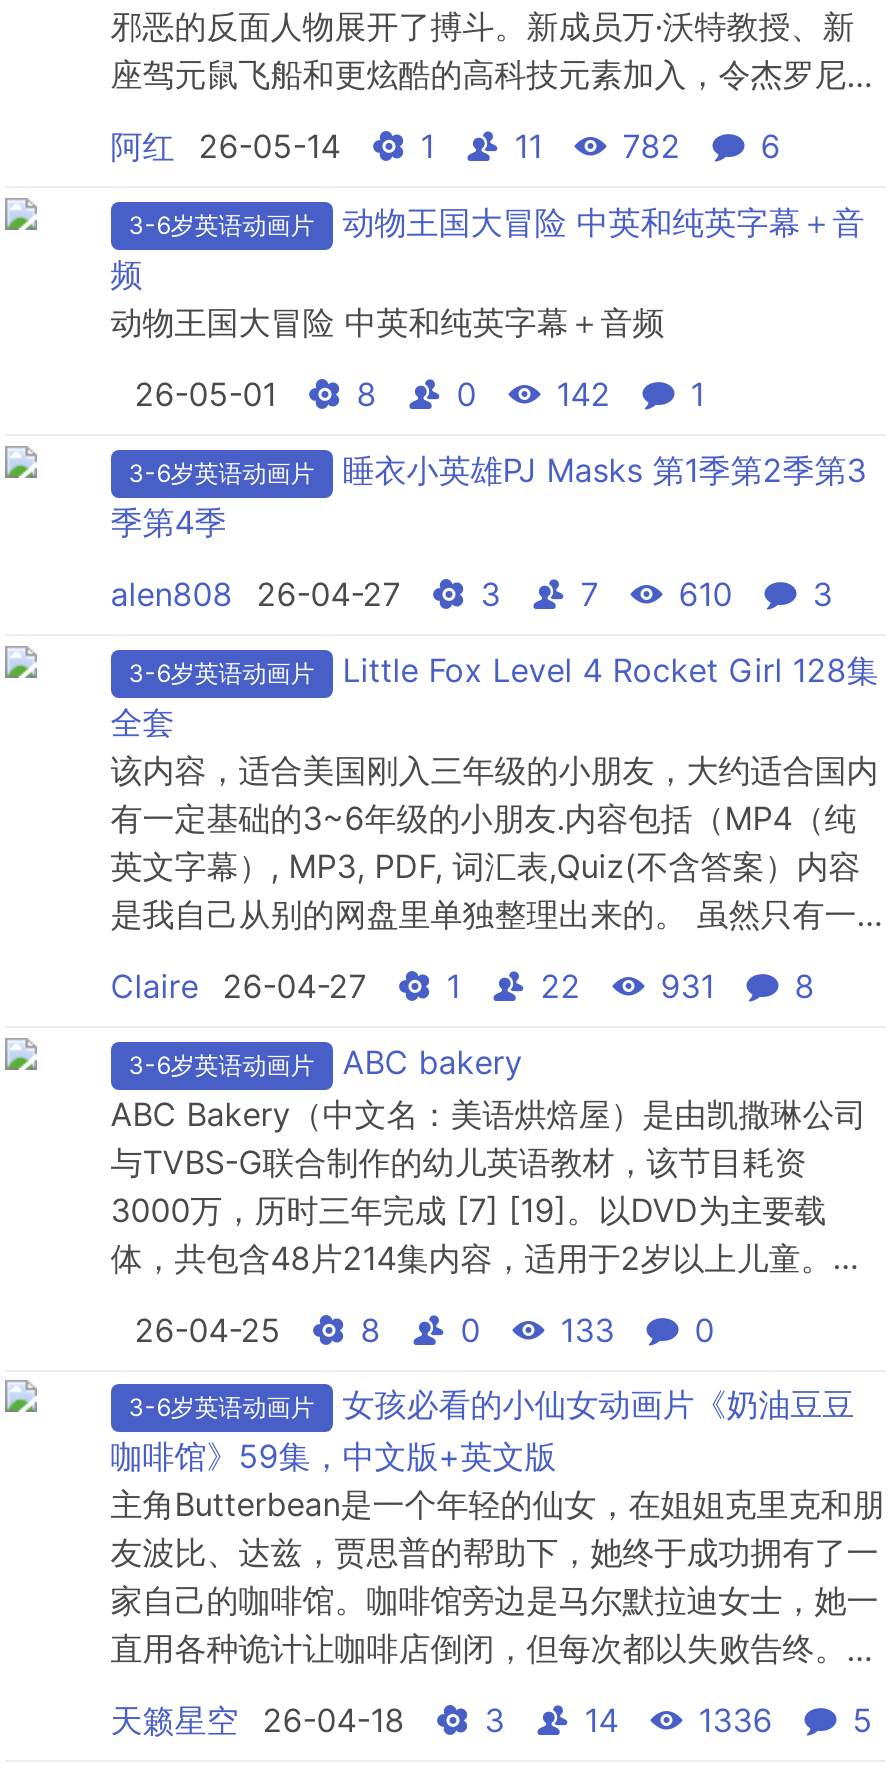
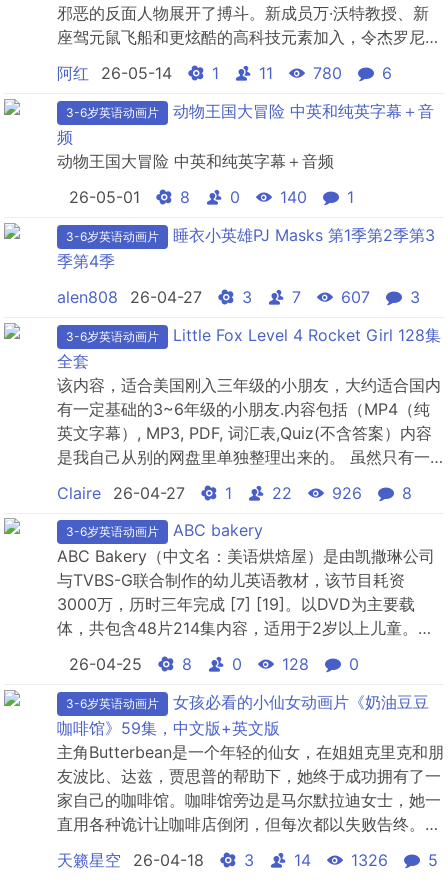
- 阿红 26-05-14 1 11 782 6
+ 阿红 26-05-14 1 11 780 6

- 26-05-01 8 0 142 1
+ 26-05-01 8 0 140 1

- alen808 26-04-27 3 7 610 3
+ alen808 26-04-27 3 7 607 3

- Claire 26-04-27 1 22 931 8
+ Claire 26-04-27 1 22 926 8

- 26-04-25 8 0 133 0
+ 26-04-25 8 0 128 0

- 天籁星空 26-04-18 3 14 1336 5
+ 天籁星空 26-04-18 3 14 1326 5
